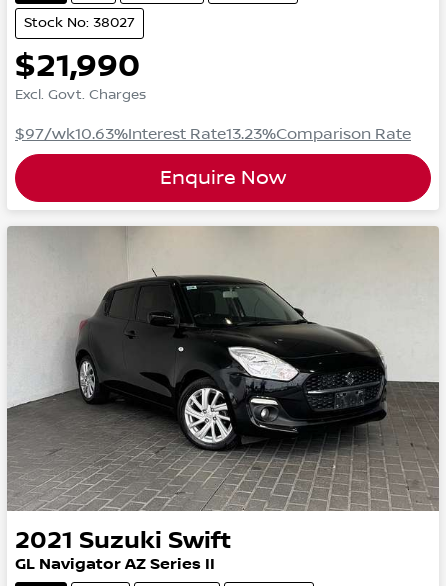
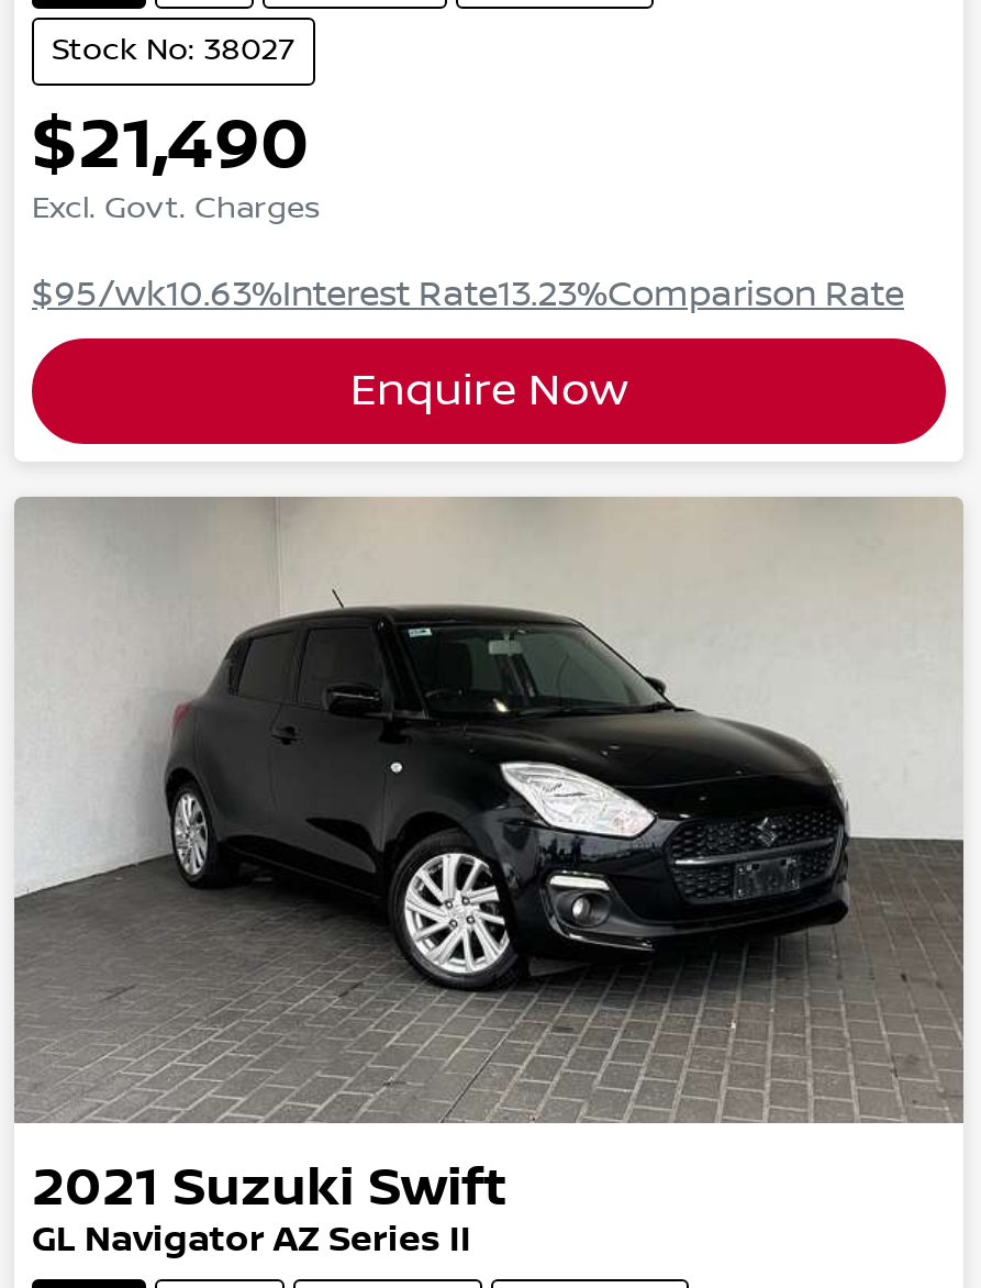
- $21,990
+ $21,490

- $97/wk10.63%Interest Rate13.23%Comparison Rate
+ $95/wk10.63%Interest Rate13.23%Comparison Rate
